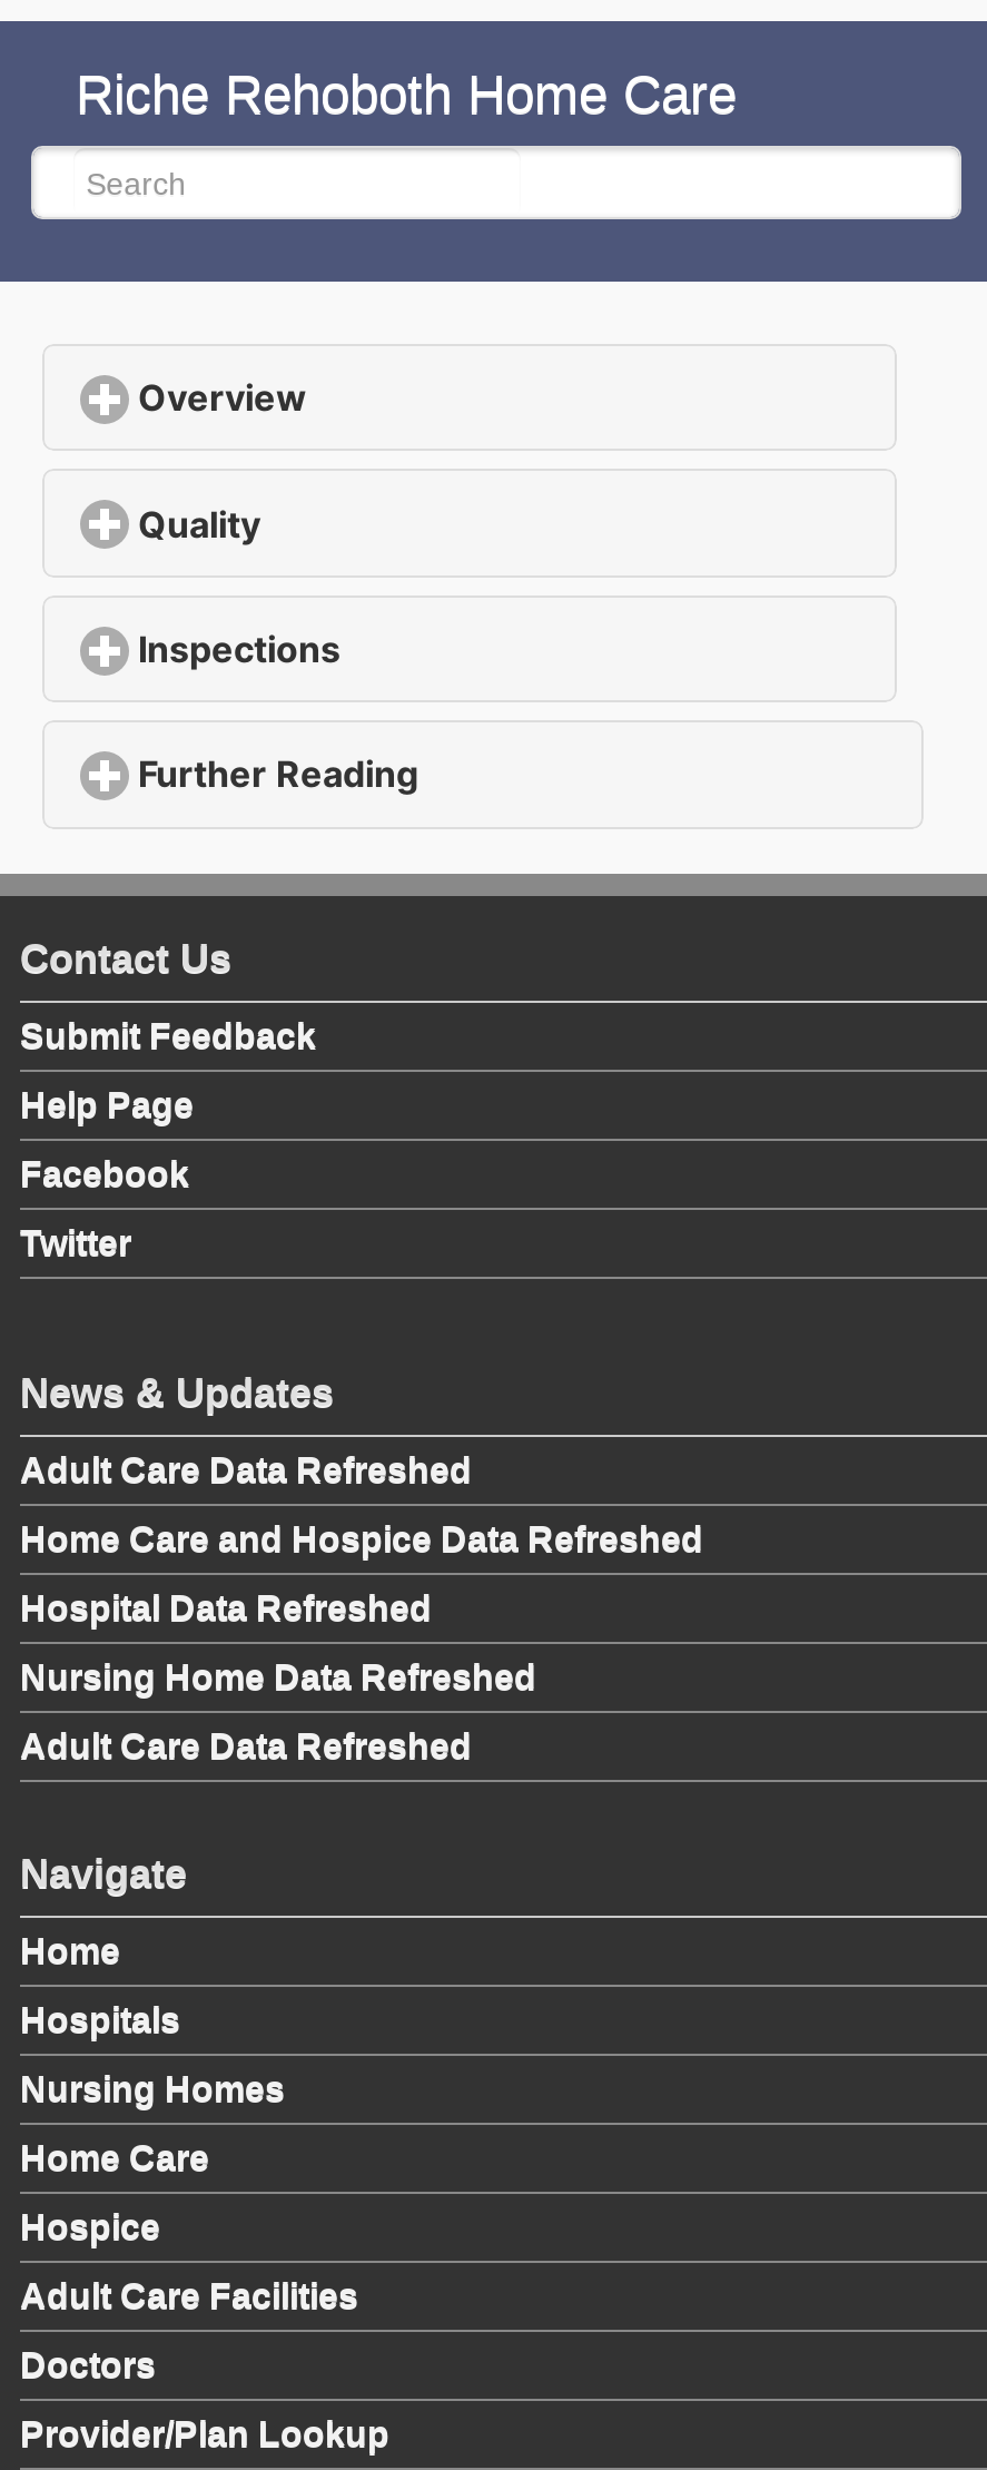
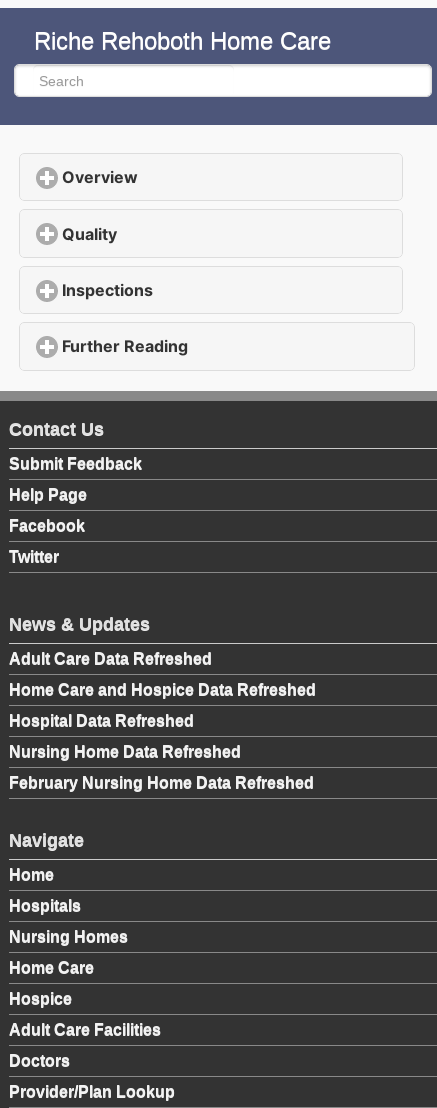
- Adult Care Data Refreshed
+ February Nursing Home Data Refreshed
